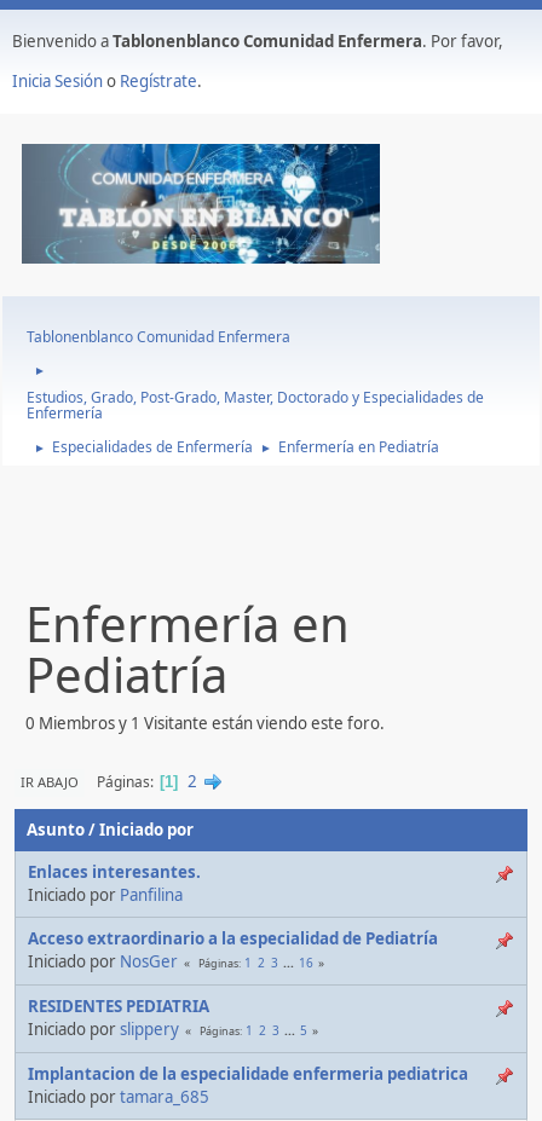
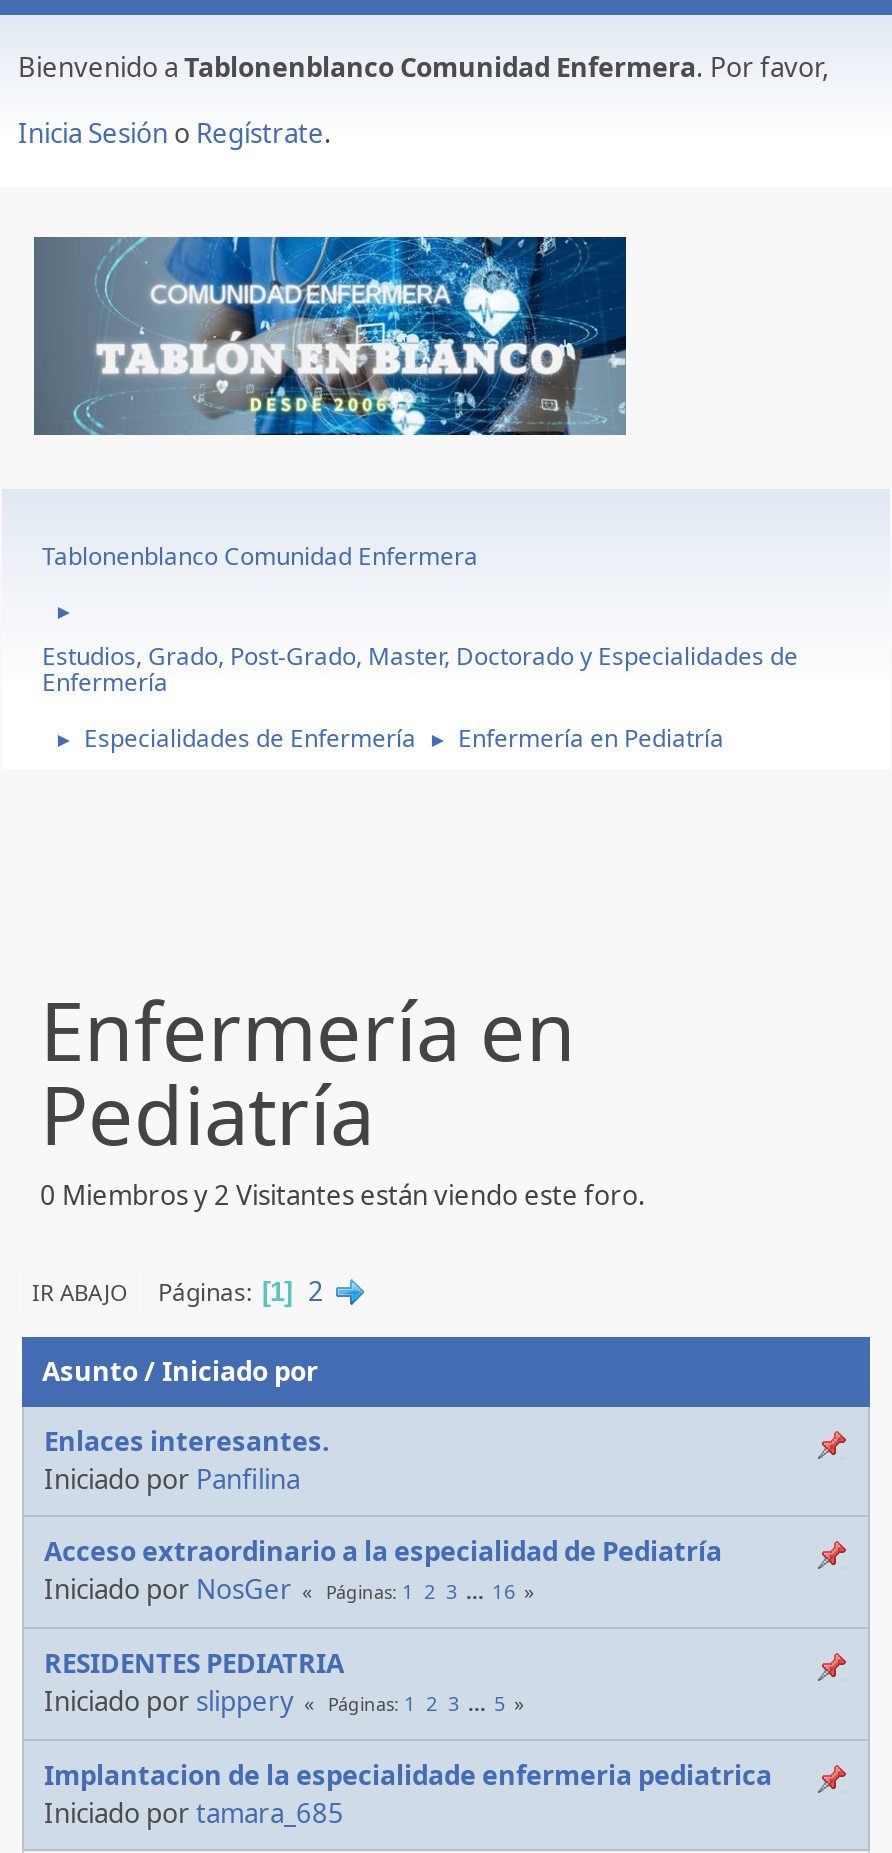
- 0 Miembros y 1 Visitante están viendo este foro.
+ 0 Miembros y 2 Visitantes están viendo este foro.
